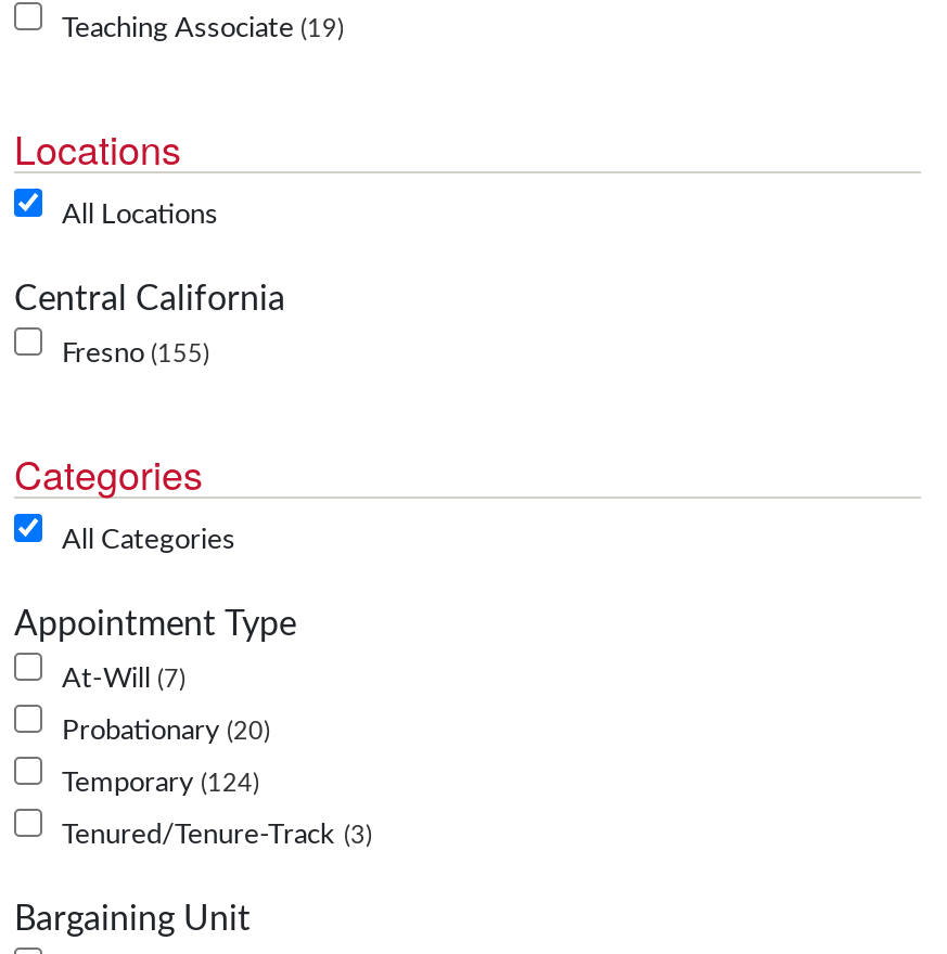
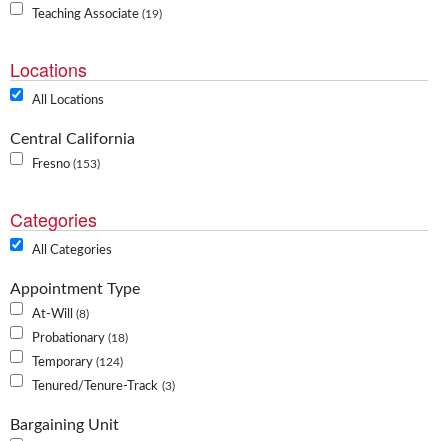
- Fresno 155
+ Fresno 153

- At-Will 7
+ At-Will 8

- Probationary 20
+ Probationary 18
